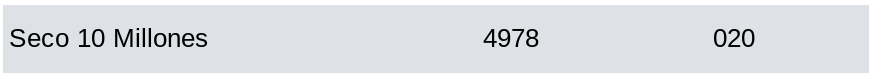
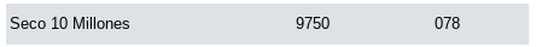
- 4978
+ 9750

- 020
+ 078
